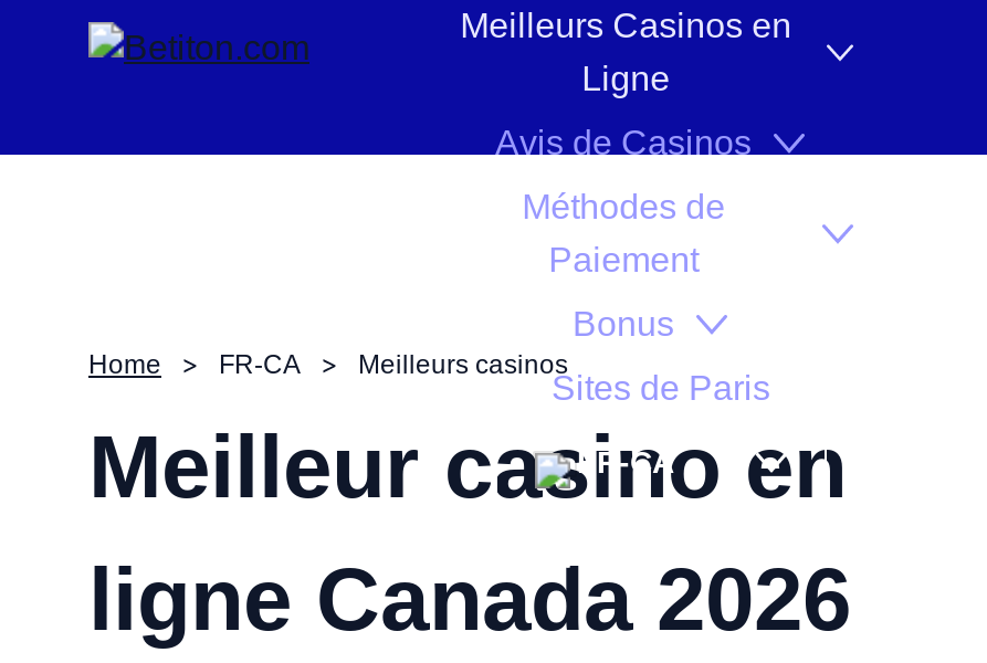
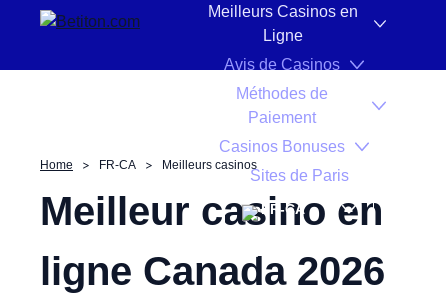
- Bonus
+ Casinos Bonuses
